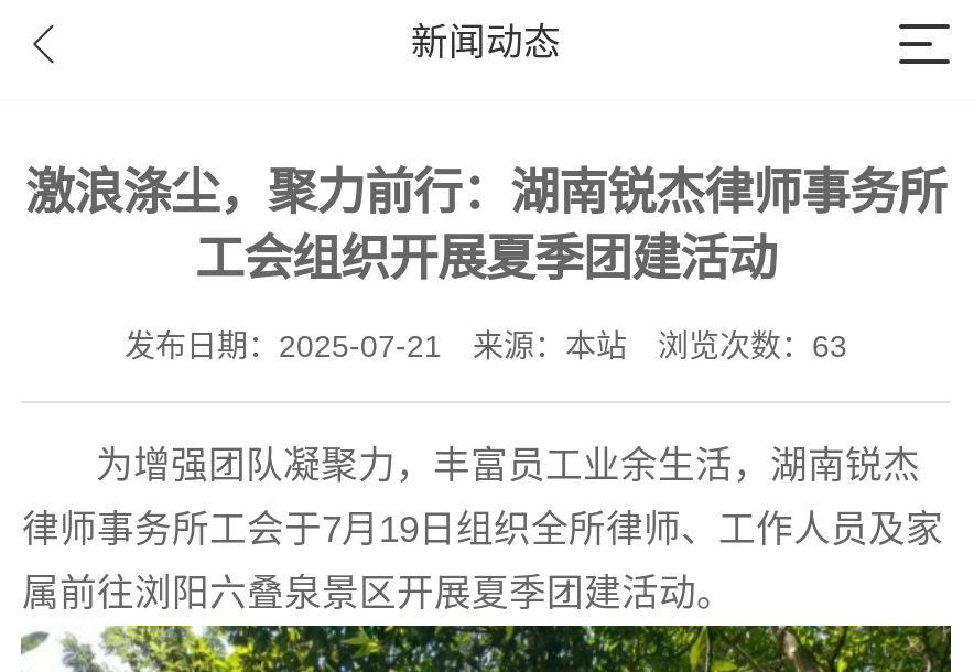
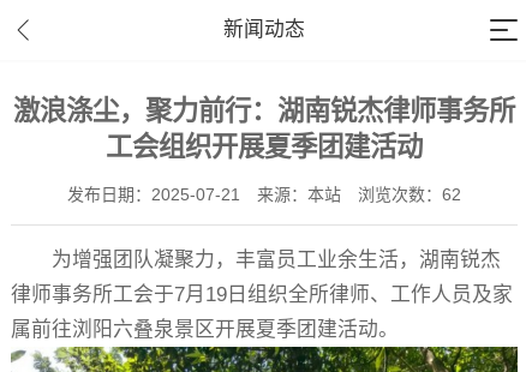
- 发布日期：2025-07-21 来源：本站 浏览次数：63
+ 发布日期：2025-07-21 来源：本站 浏览次数：62
